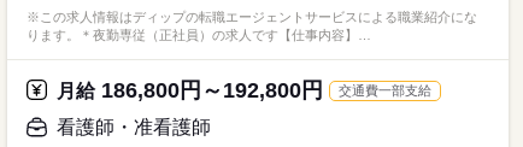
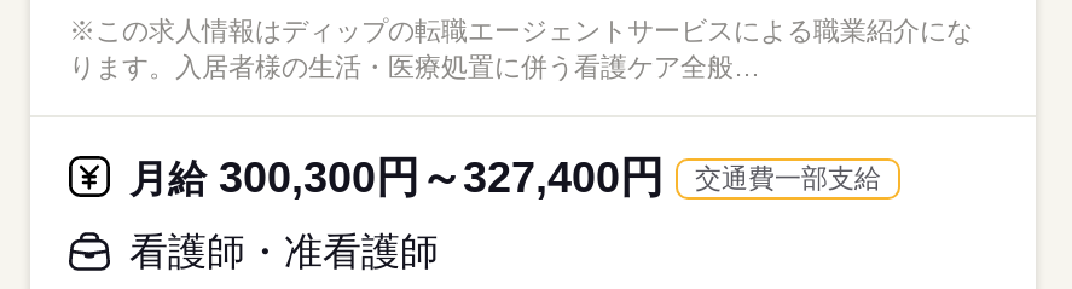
- ります。＊夜勤専従（正社員）の求人です【仕事内容】…
+ ります。入居者様の生活・医療処置に併う看護ケア全般…

- 月給186,800円～192,800円 交通費一部支給
+ 月給300,300円～327,400円 交通費一部支給
